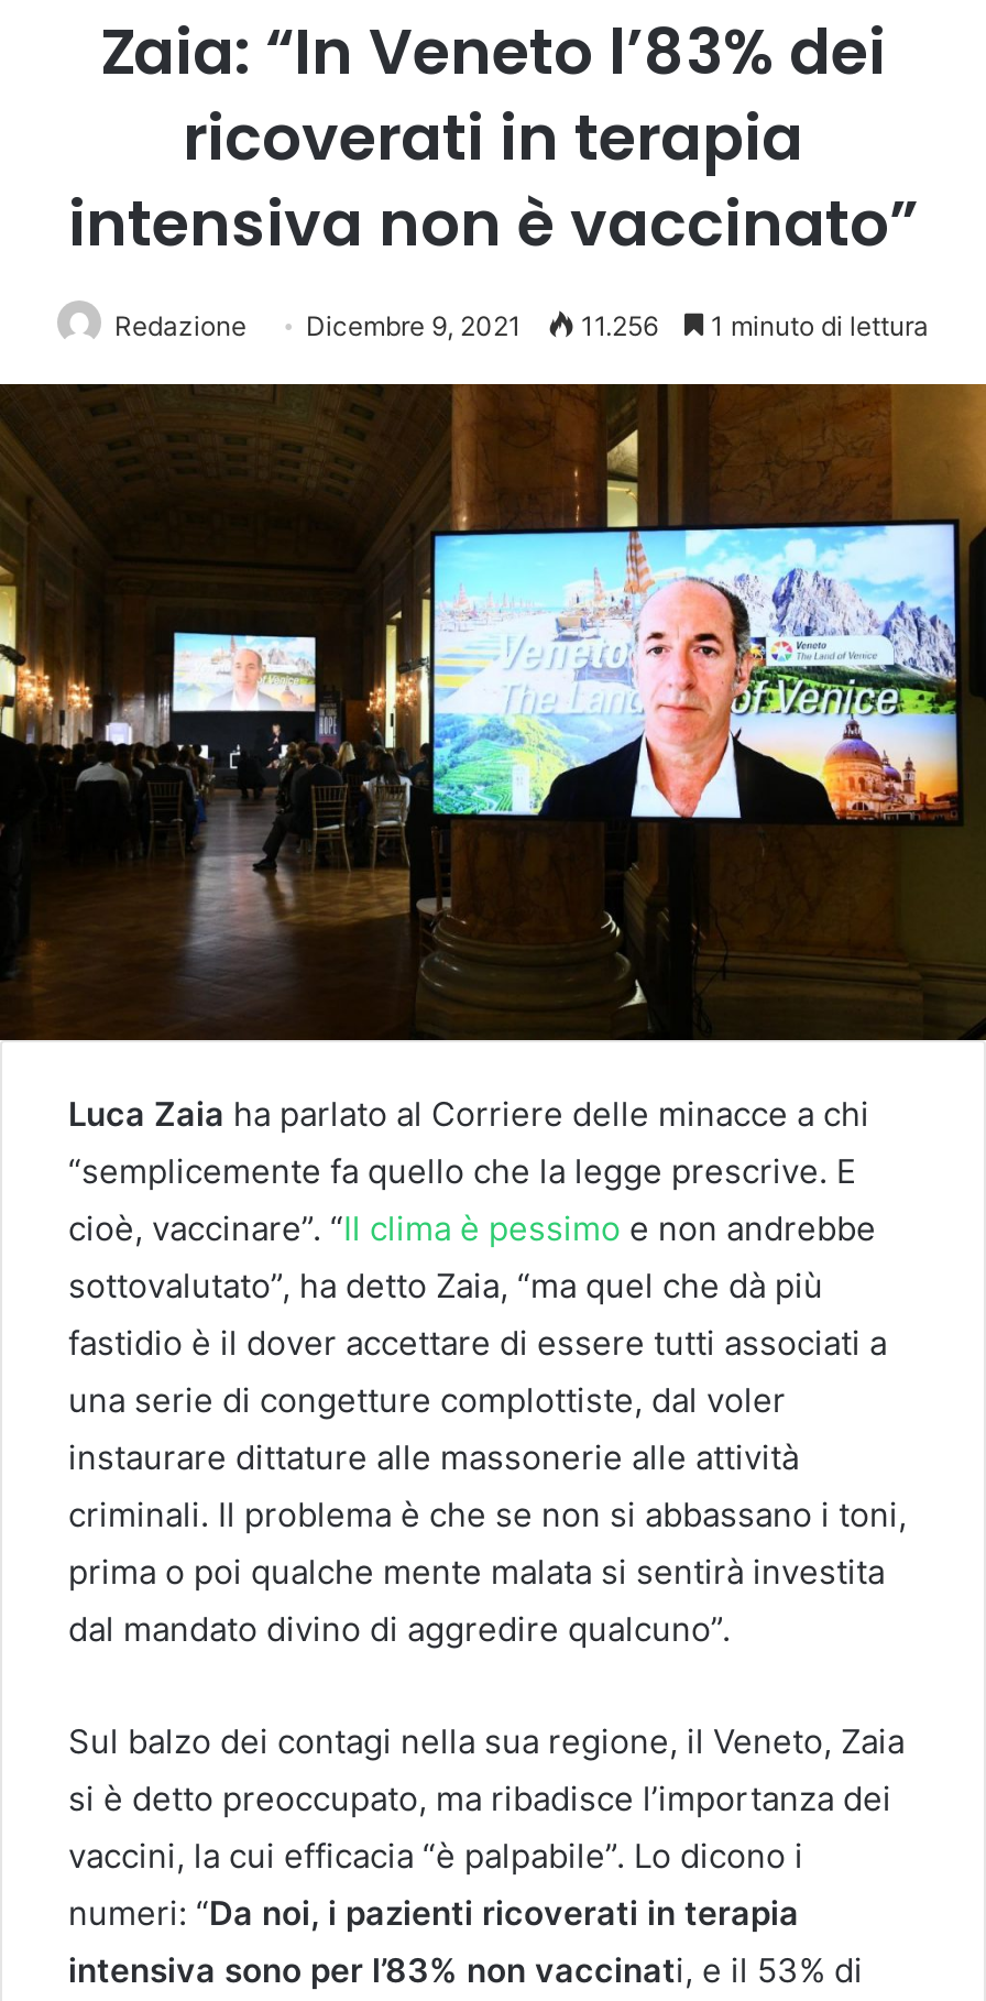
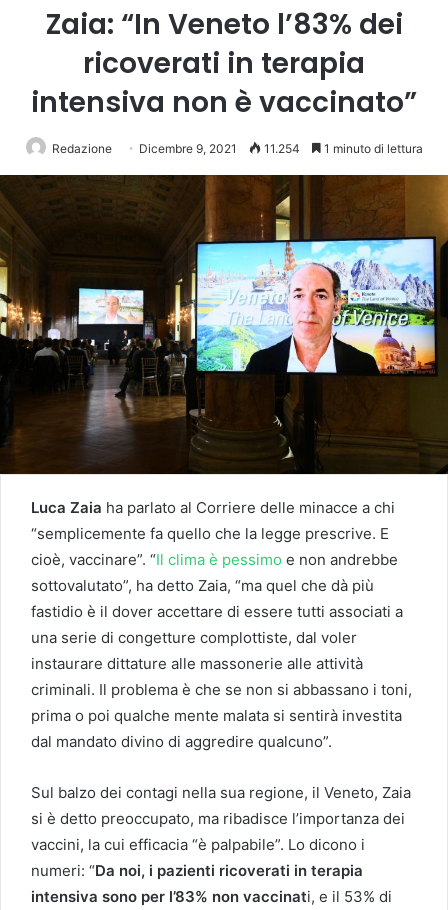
- Redazione Dicembre 9, 2021 11.256 1 minuto di lettura
+ Redazione Dicembre 9, 2021 11.254 1 minuto di lettura
